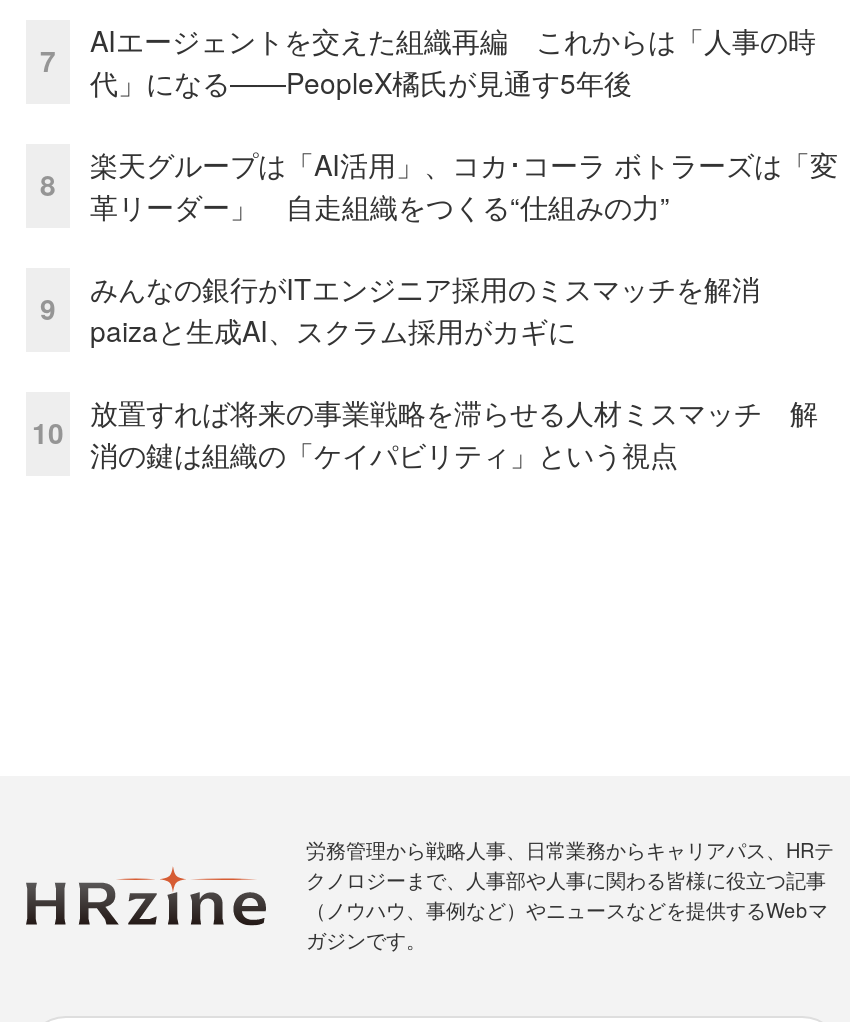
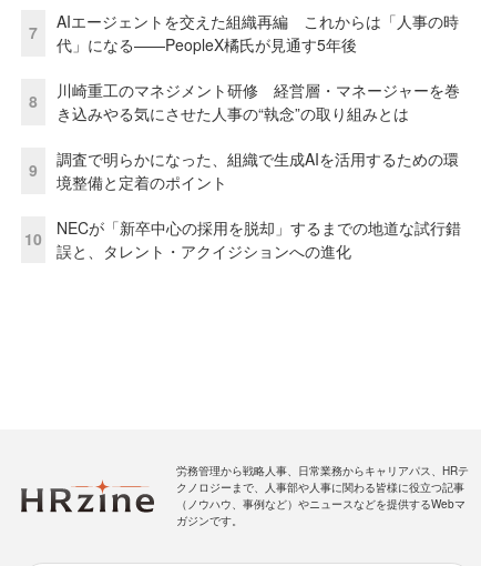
- 楽天グループは「AI活用」、コカ･コーラ ボトラーズは「変
- 革リーダー」 自走組織をつくる“仕組みの力”
+ 川崎重工のマネジメント研修 経営層・マネージャーを巻
+ き込みやる気にさせた人事の“執念”の取り組みとは

- みんなの銀行がITエンジニア採用のミスマッチを解消
- paizaと生成AI、スクラム採用がカギに
+ 調査で明らかになった、組織で生成AIを活用するための環
+ 境整備と定着のポイント

- 放置すれば将来の事業戦略を滞らせる人材ミスマッチ 解
- 消の鍵は組織の「ケイパビリティ」という視点
+ NECが「新卒中心の採用を脱却」するまでの地道な試行錯
+ 誤と、タレント・アクイジションへの進化
